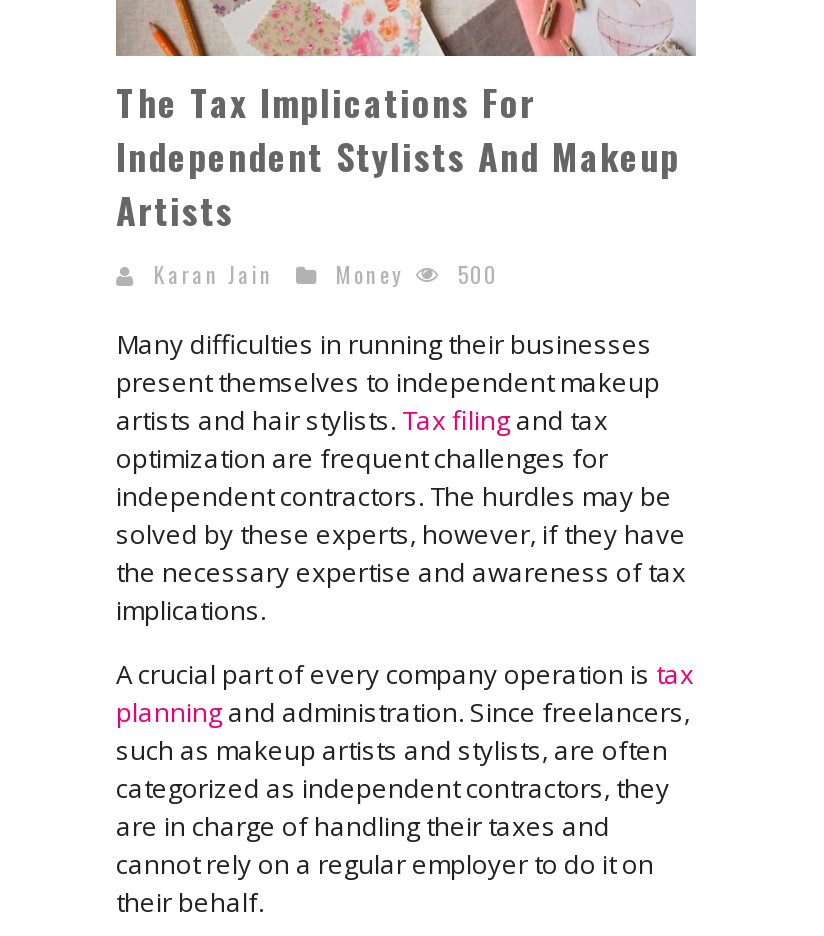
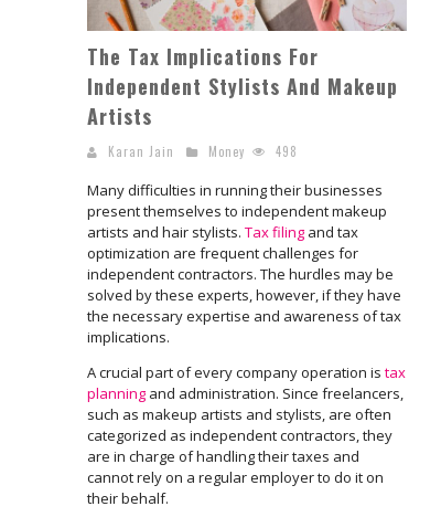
- Karan Jain Money 500
+ Karan Jain Money 498
